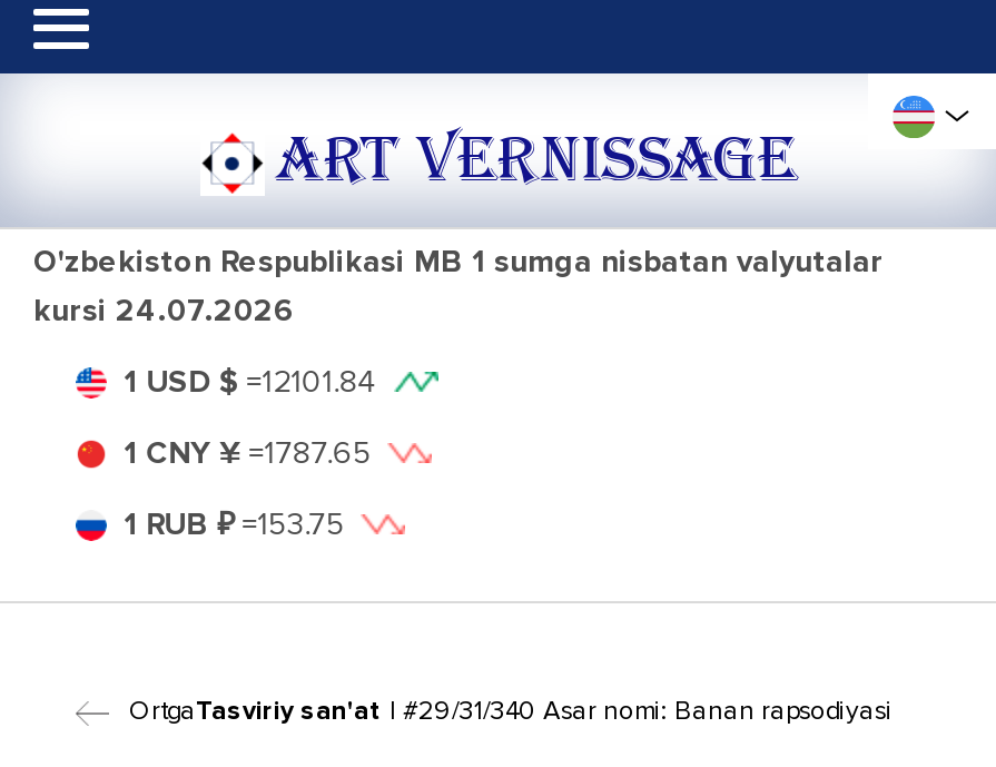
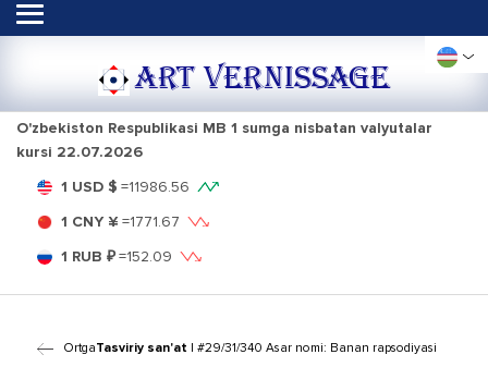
- kursi 24.07.2026
+ kursi 22.07.2026

- 1 USD $ =12101.84
+ 1 USD $ =11986.56

- 1 CNY ¥ =1787.65
+ 1 CNY ¥ =1771.67

- 1 RUB ₽ =153.75
+ 1 RUB ₽ =152.09
